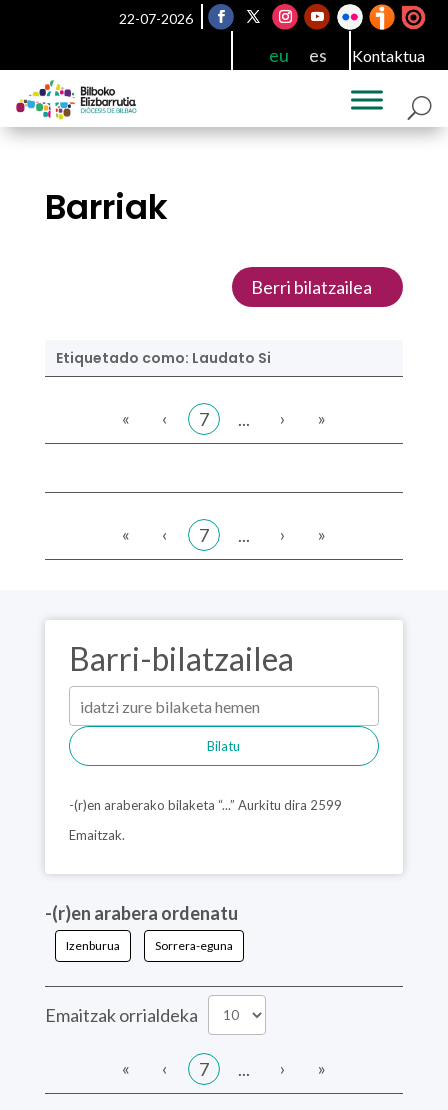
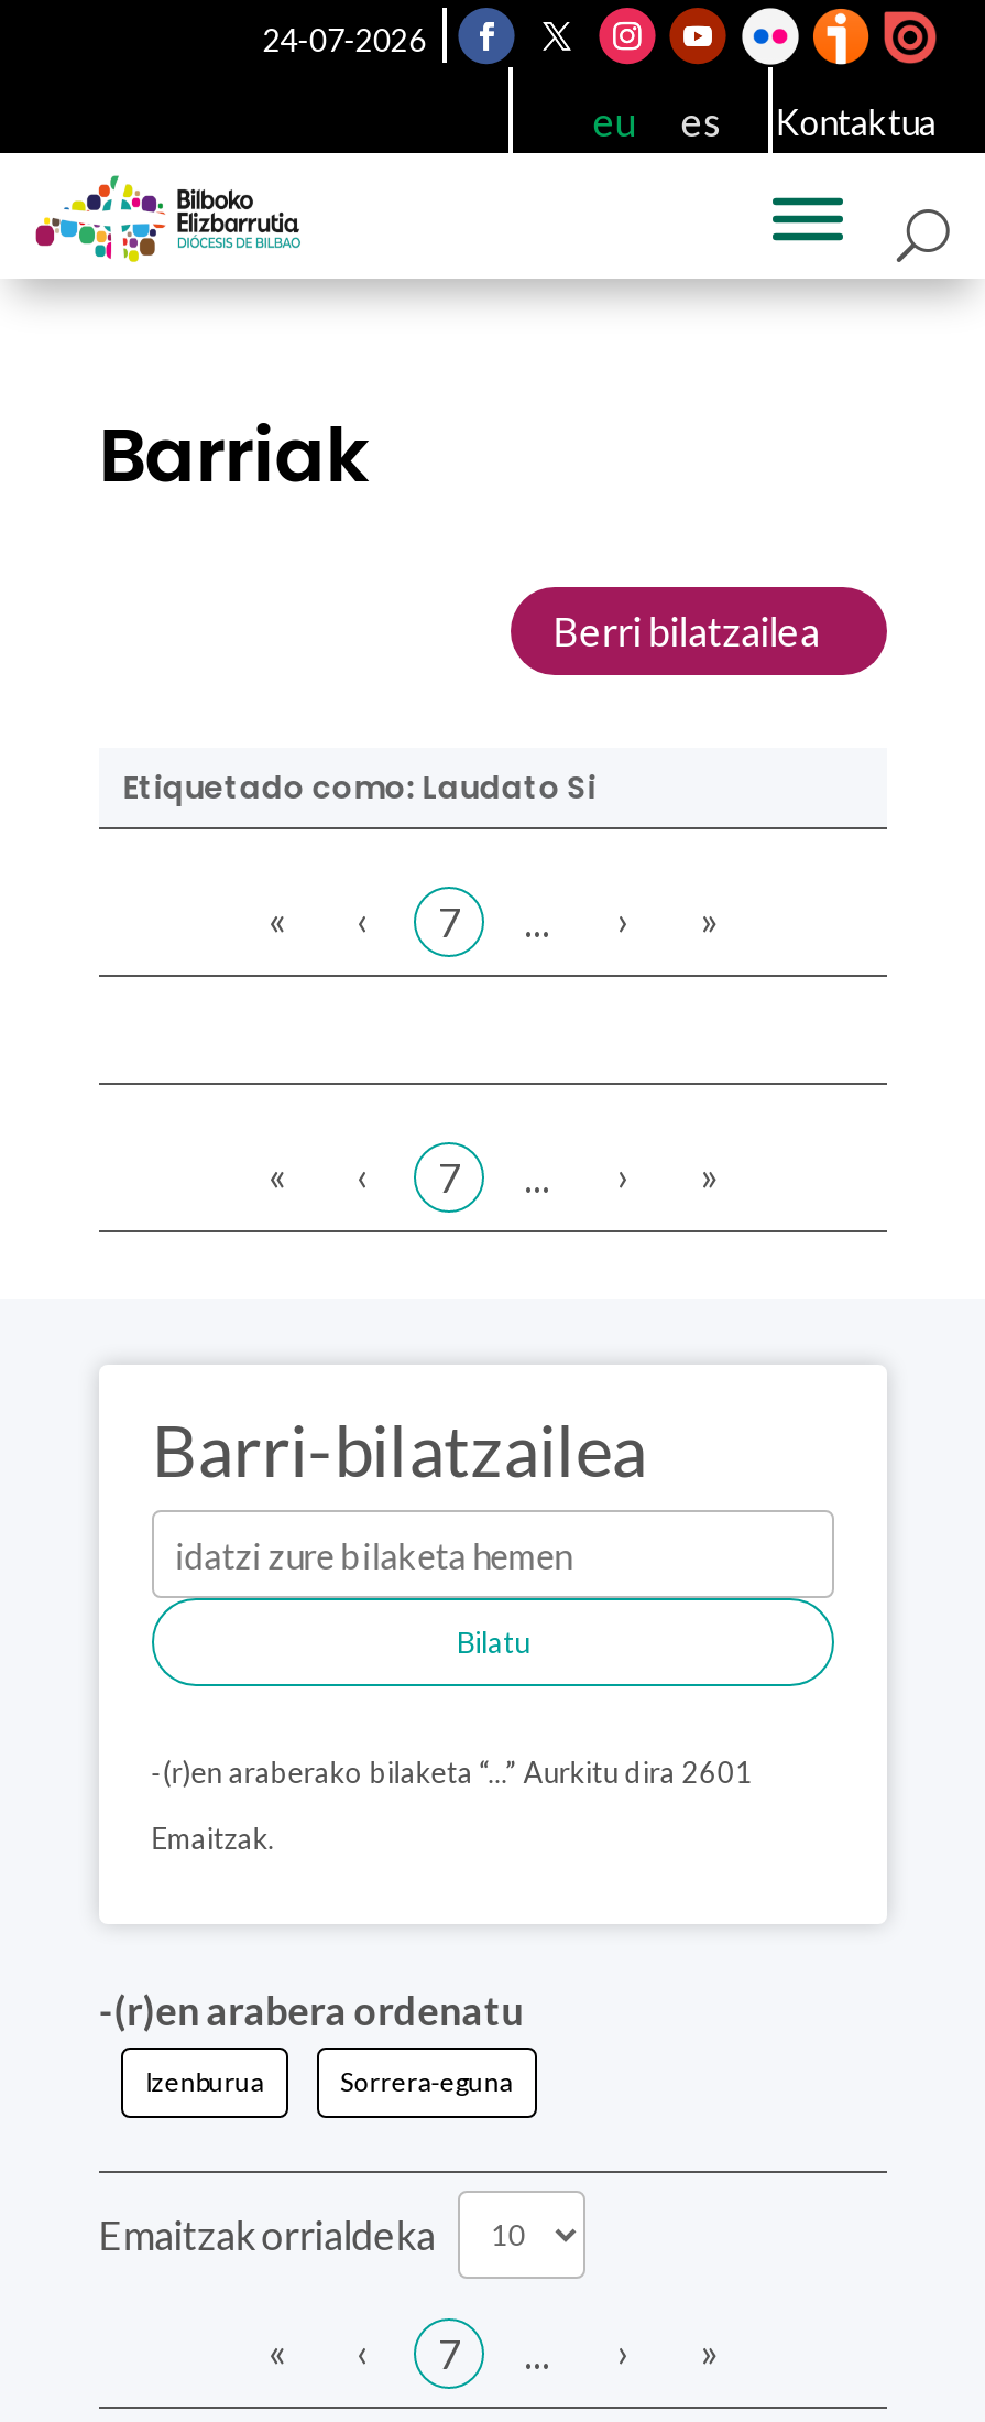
- 22-07-2026
+ 24-07-2026

- -(r)en araberako bilaketa “...” Aurkitu dira 2599
+ -(r)en araberako bilaketa “...” Aurkitu dira 2601
